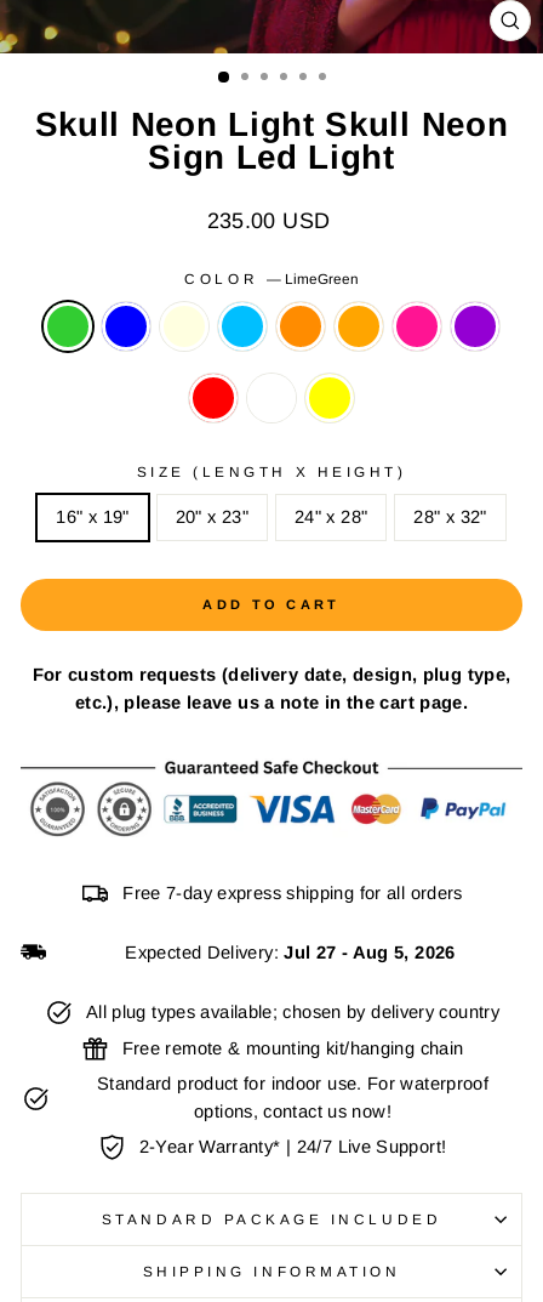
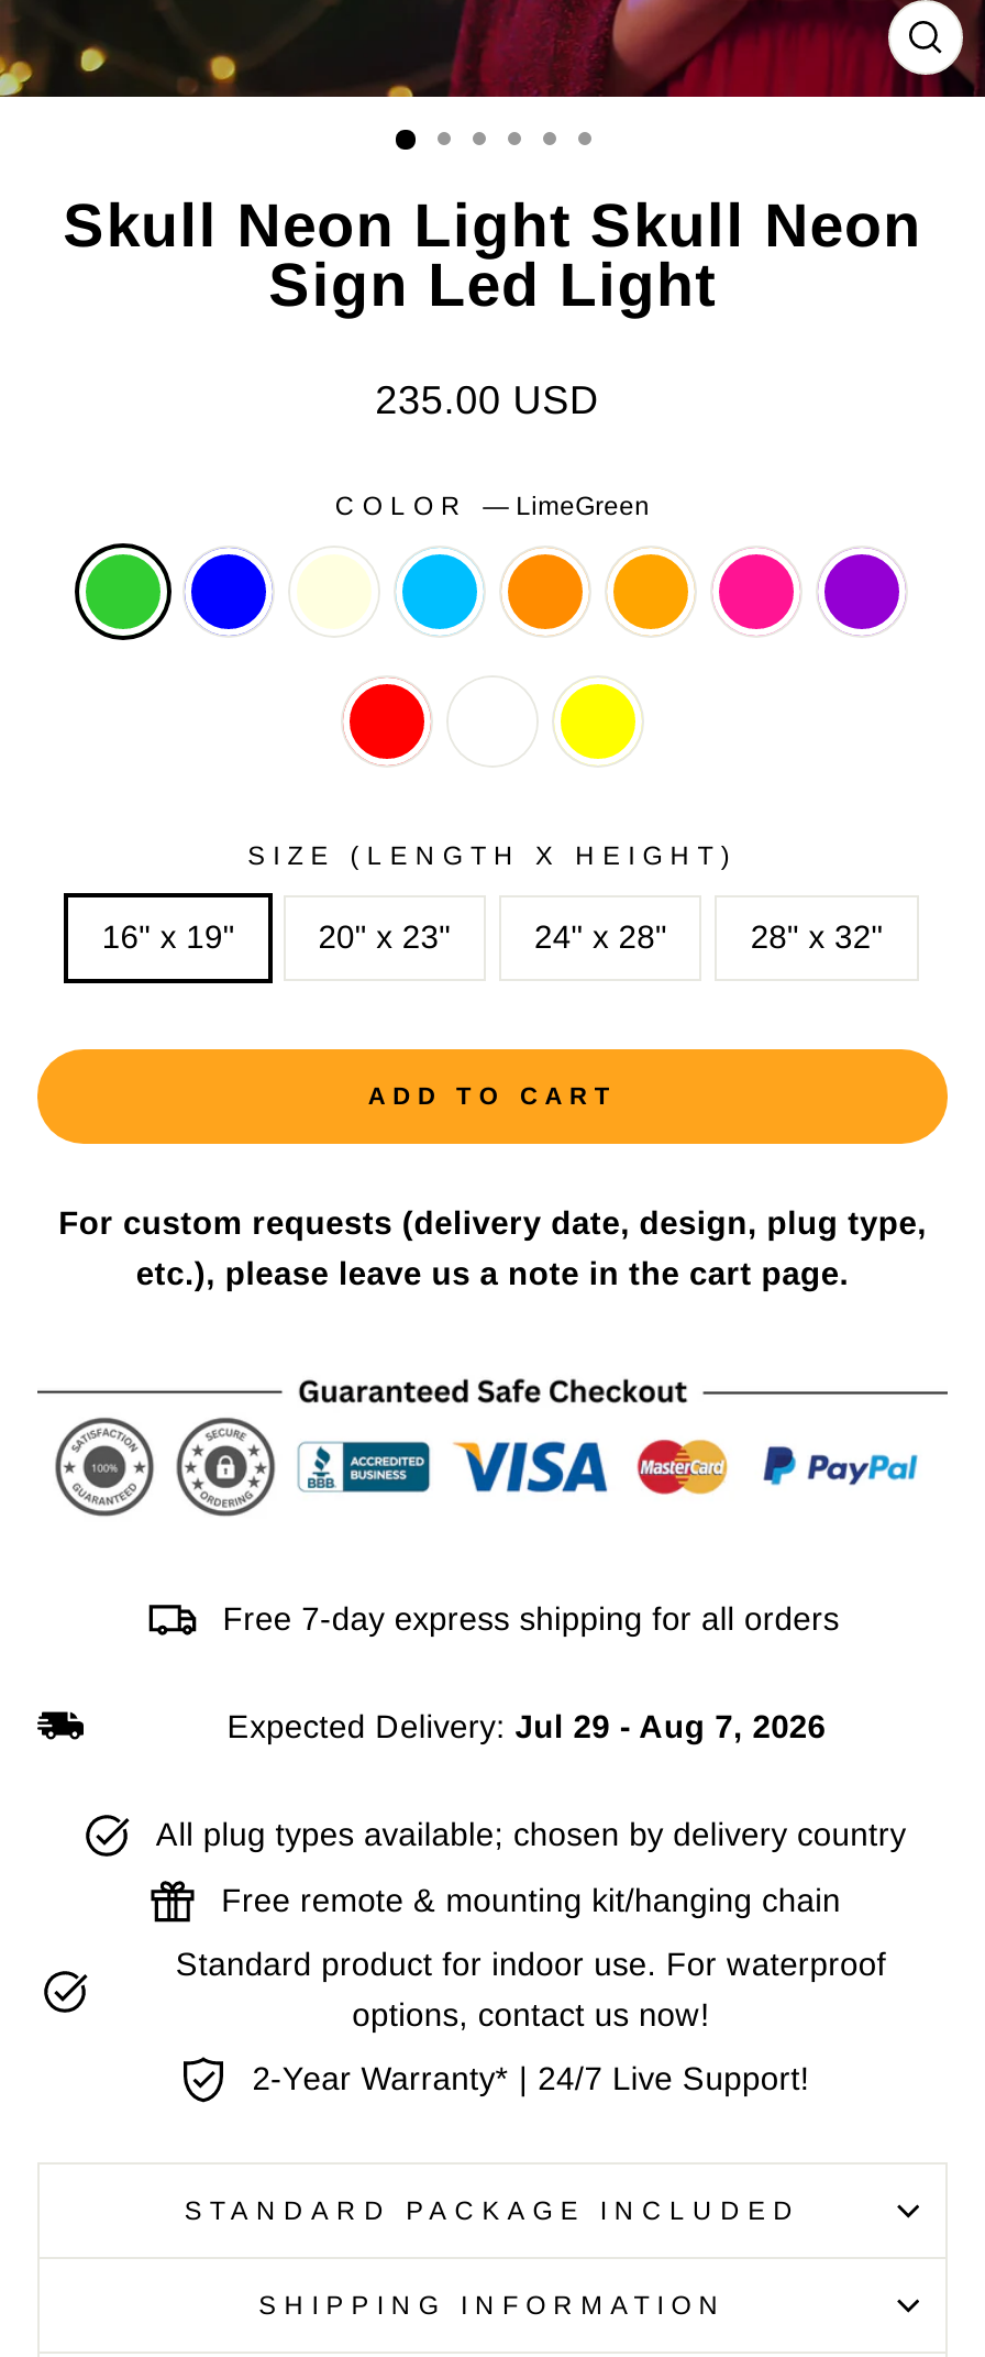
- Expected Delivery: Jul 27 - Aug 5, 2026
+ Expected Delivery: Jul 29 - Aug 7, 2026
